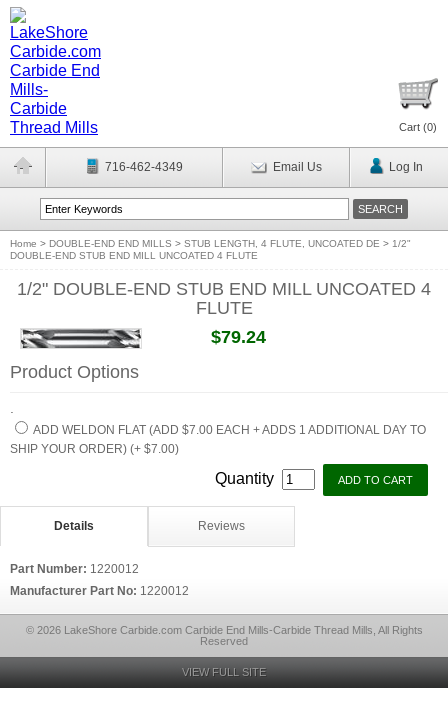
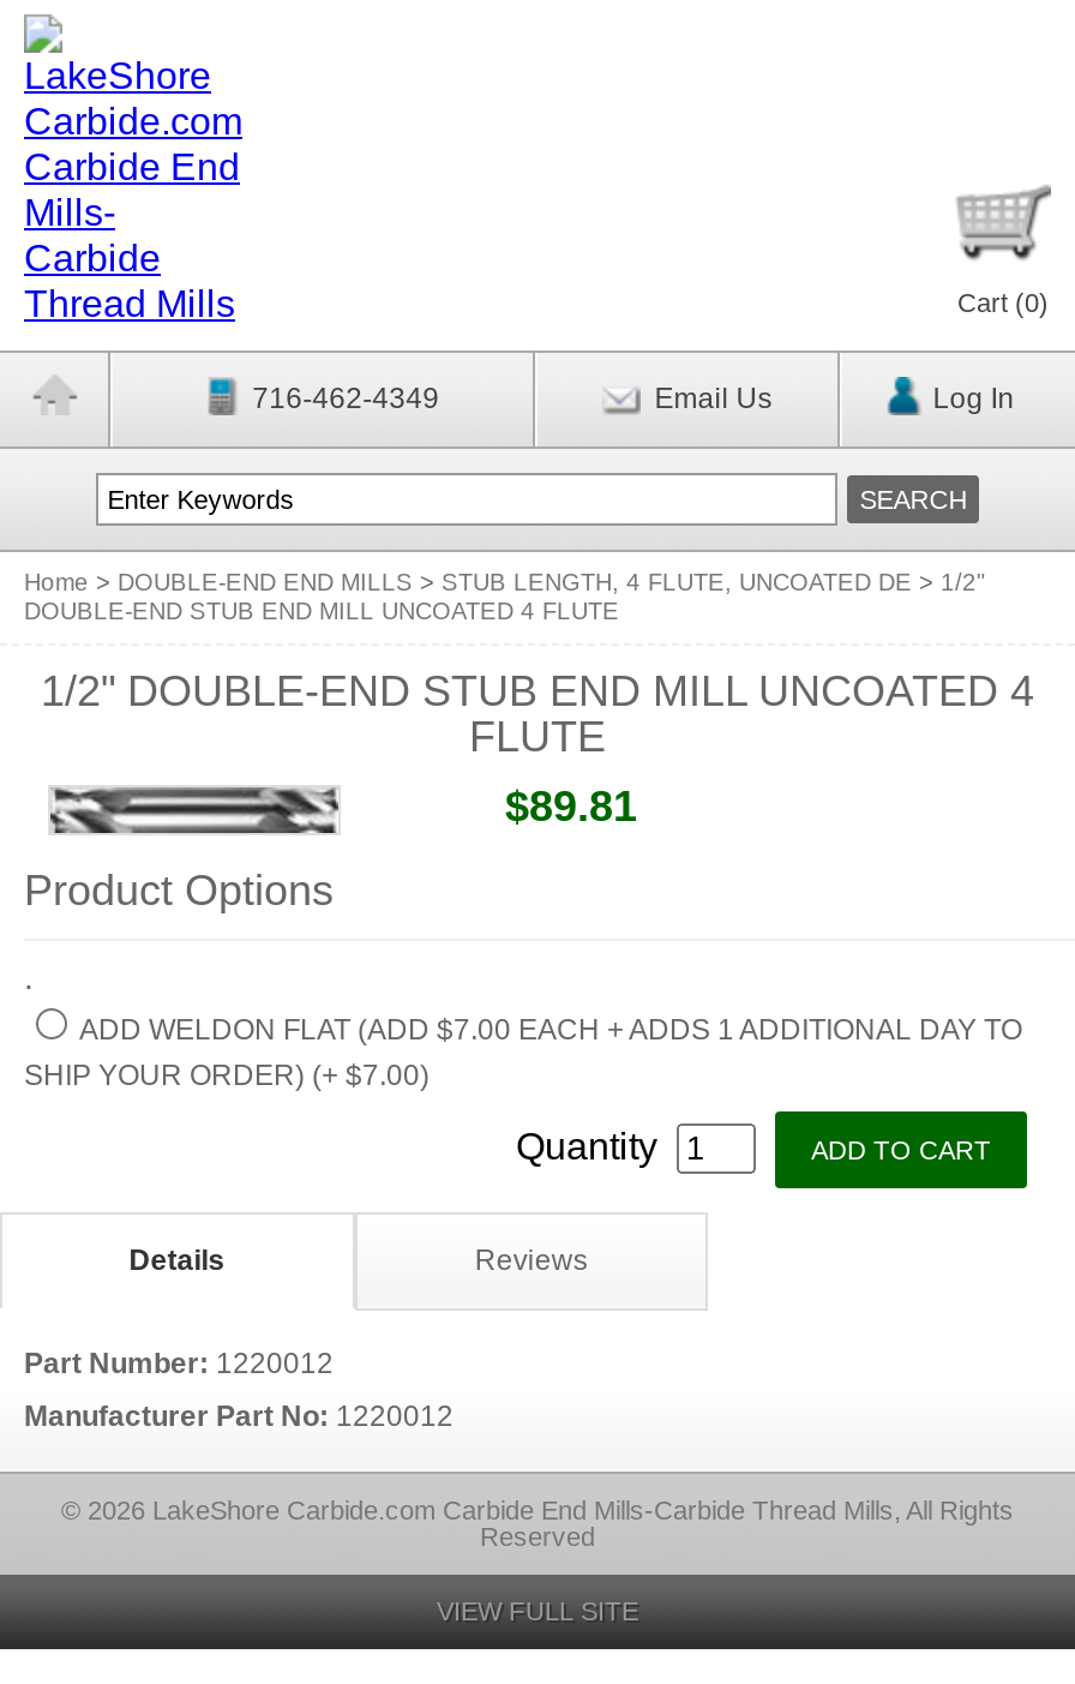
- $79.24
+ $89.81
